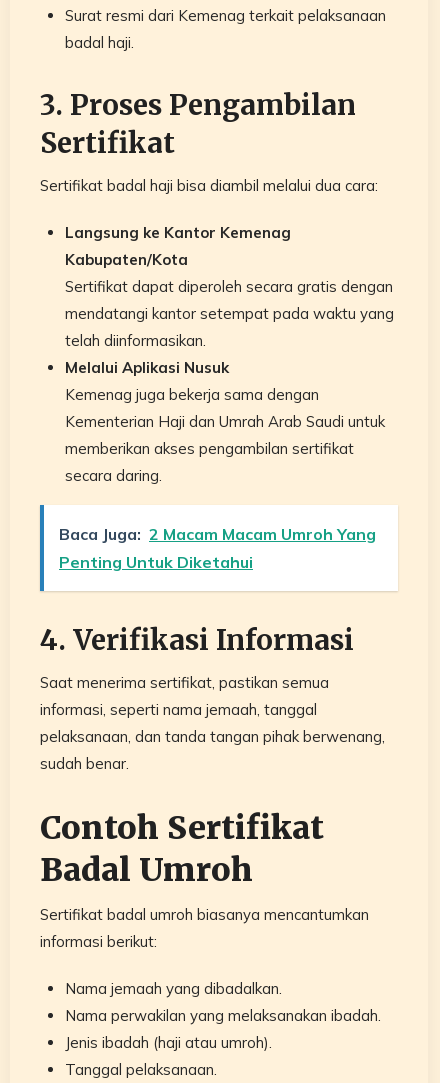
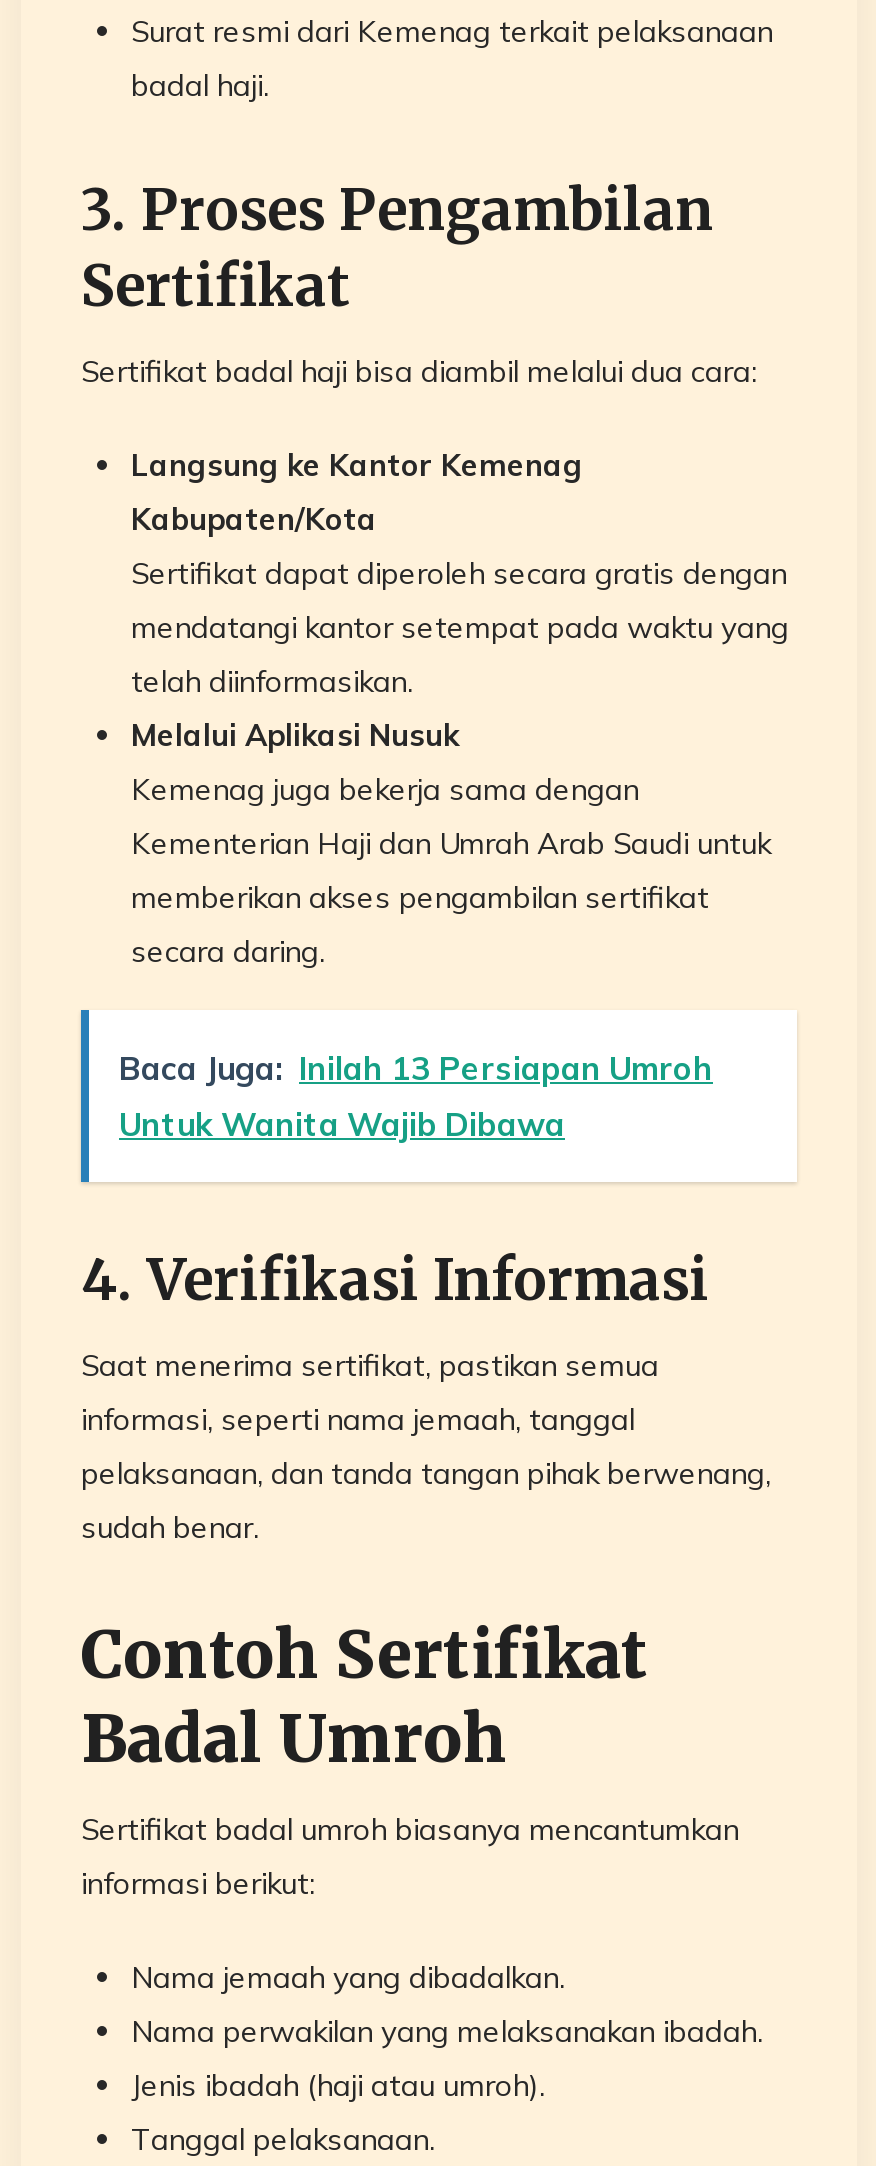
- Baca Juga: 2 Macam Macam Umroh Yang
- Penting Untuk Diketahui
+ Baca Juga: Inilah 13 Persiapan Umroh
+ Untuk Wanita Wajib Dibawa
